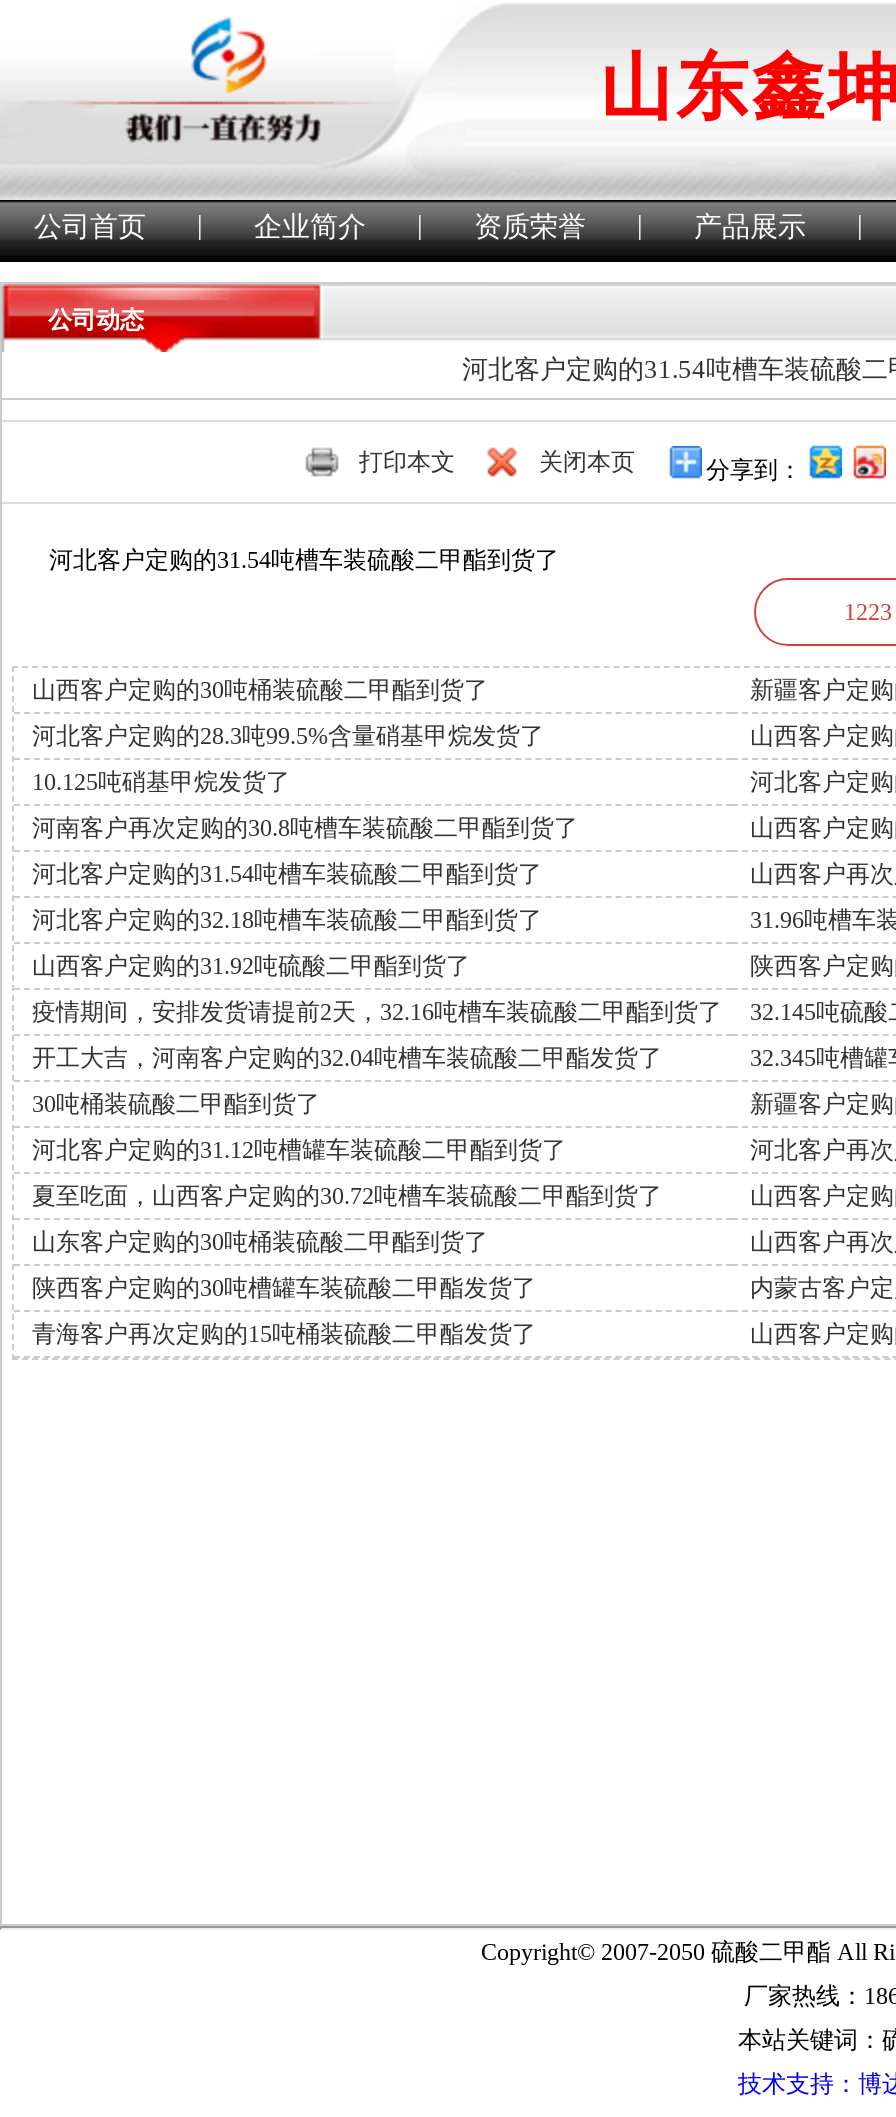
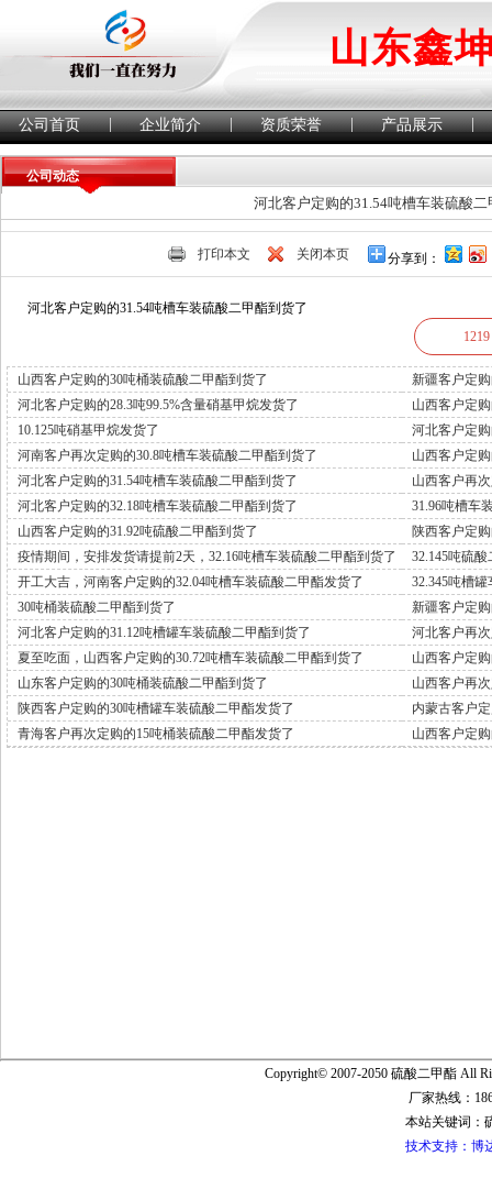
- 1223
+ 1219
